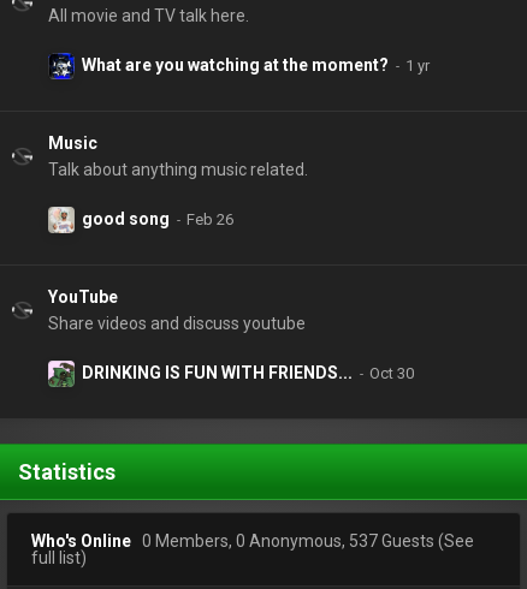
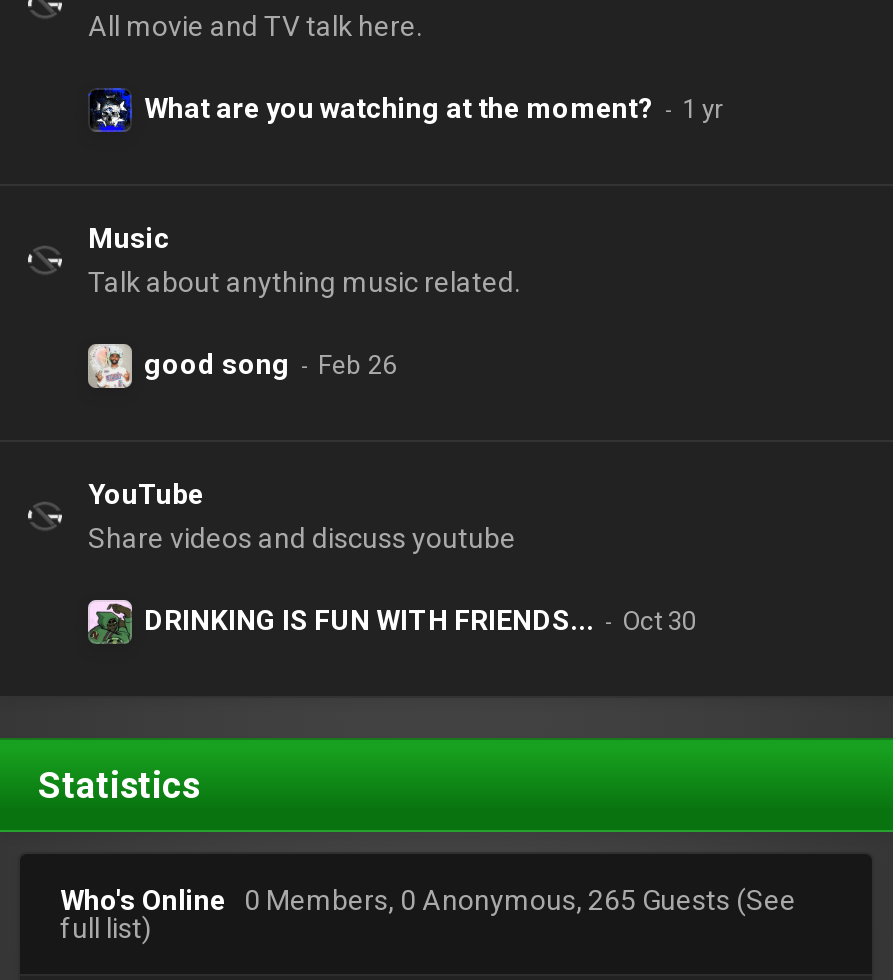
- Who's Online 0 Members, 0 Anonymous, 537 Guests (See
+ Who's Online 0 Members, 0 Anonymous, 265 Guests (See
